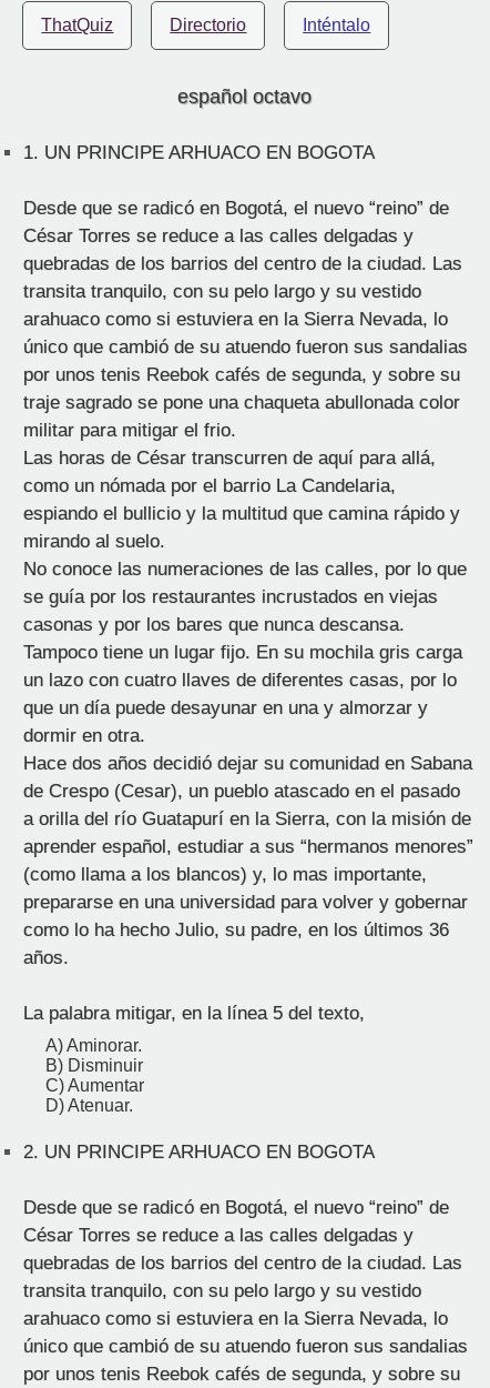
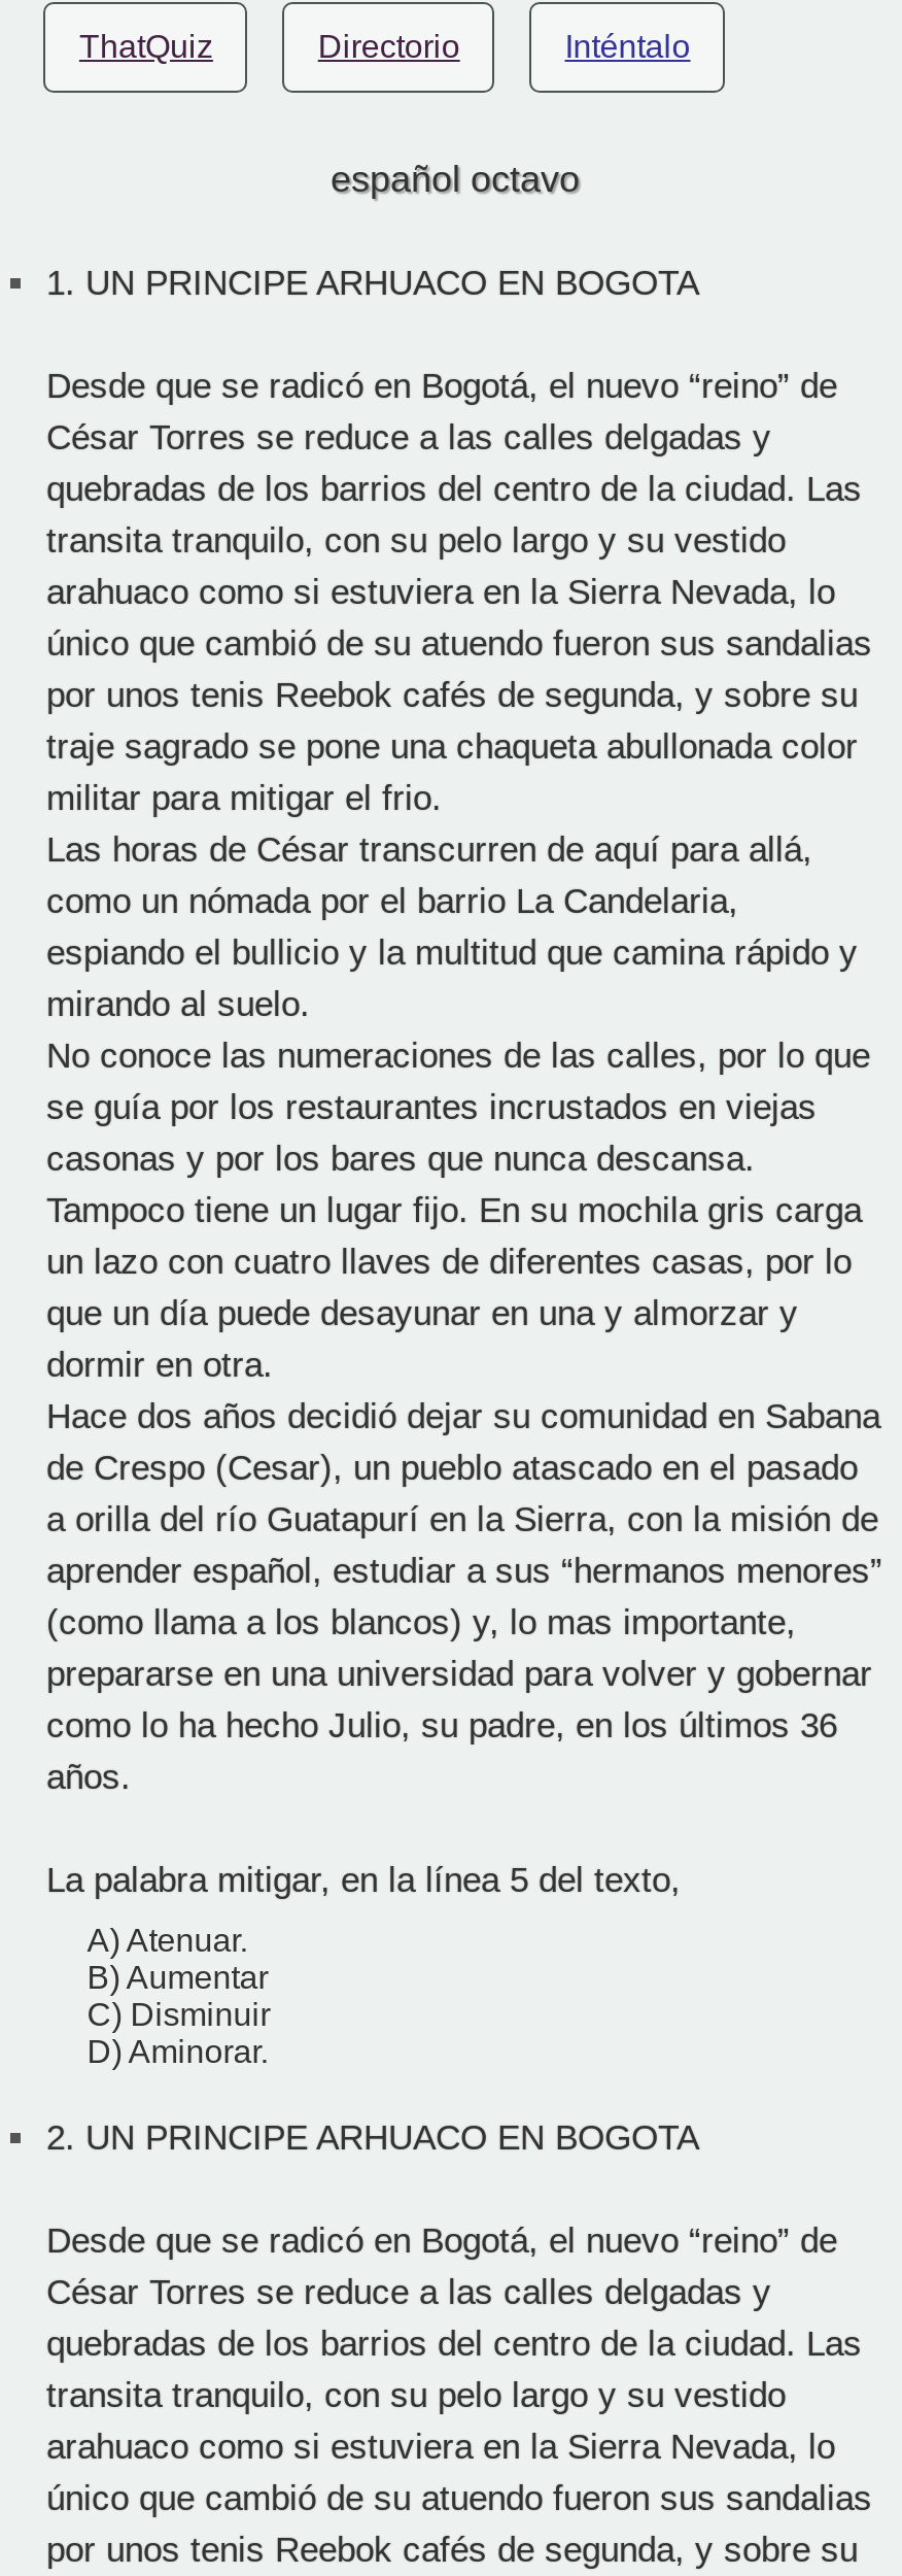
- A) Aminorar.
+ A) Atenuar.

- B) Disminuir
+ B) Aumentar

- C) Aumentar
+ C) Disminuir

- D) Atenuar.
+ D) Aminorar.
